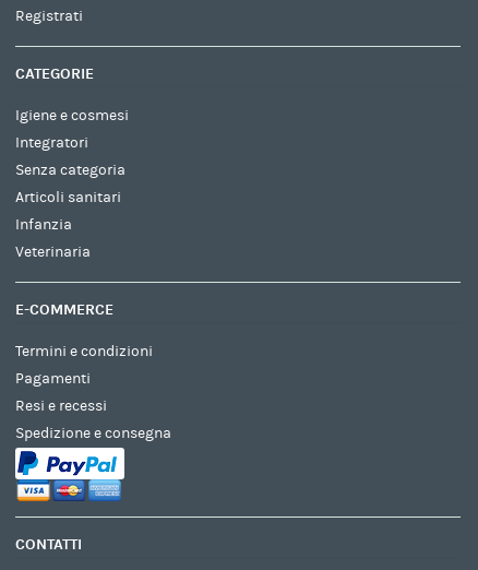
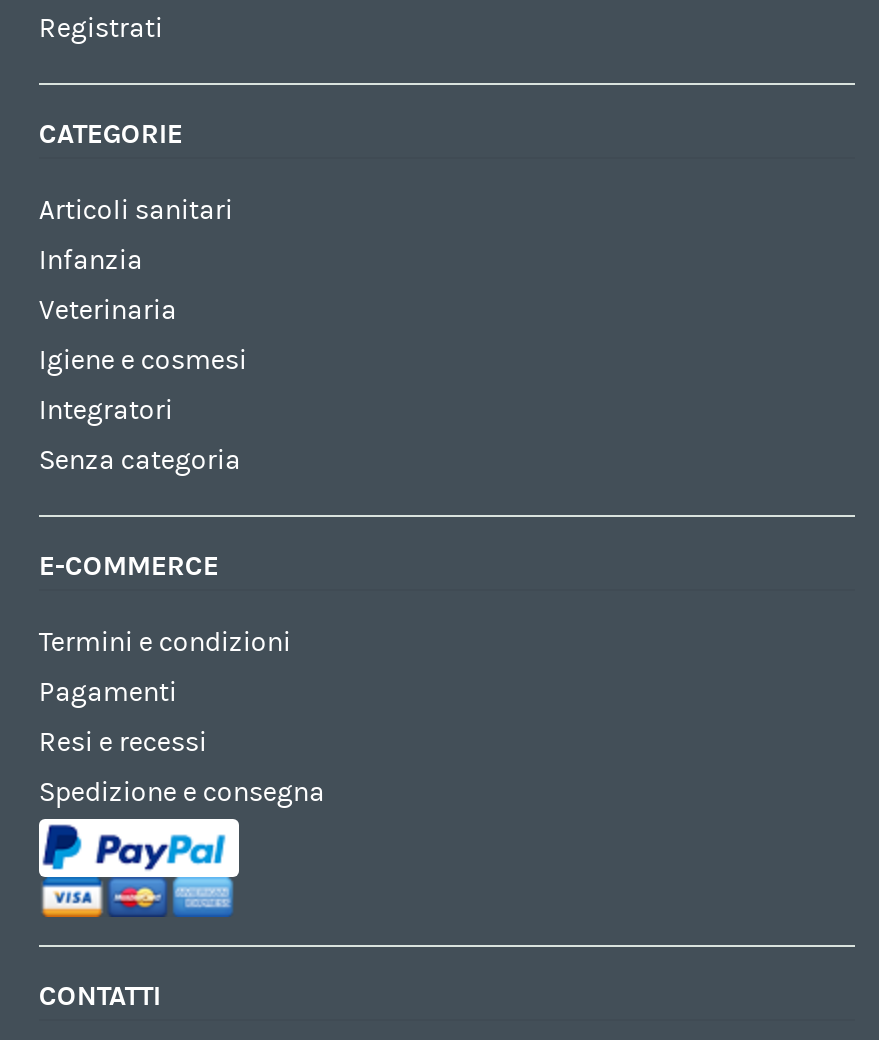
moved down: Igiene e cosmesi | Integratori | Senza categoria

moved up: Articoli sanitari | Infanzia | Veterinaria
